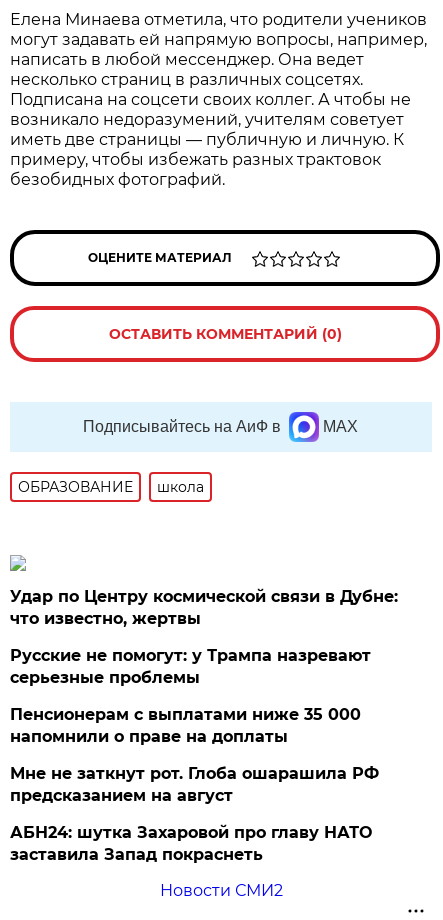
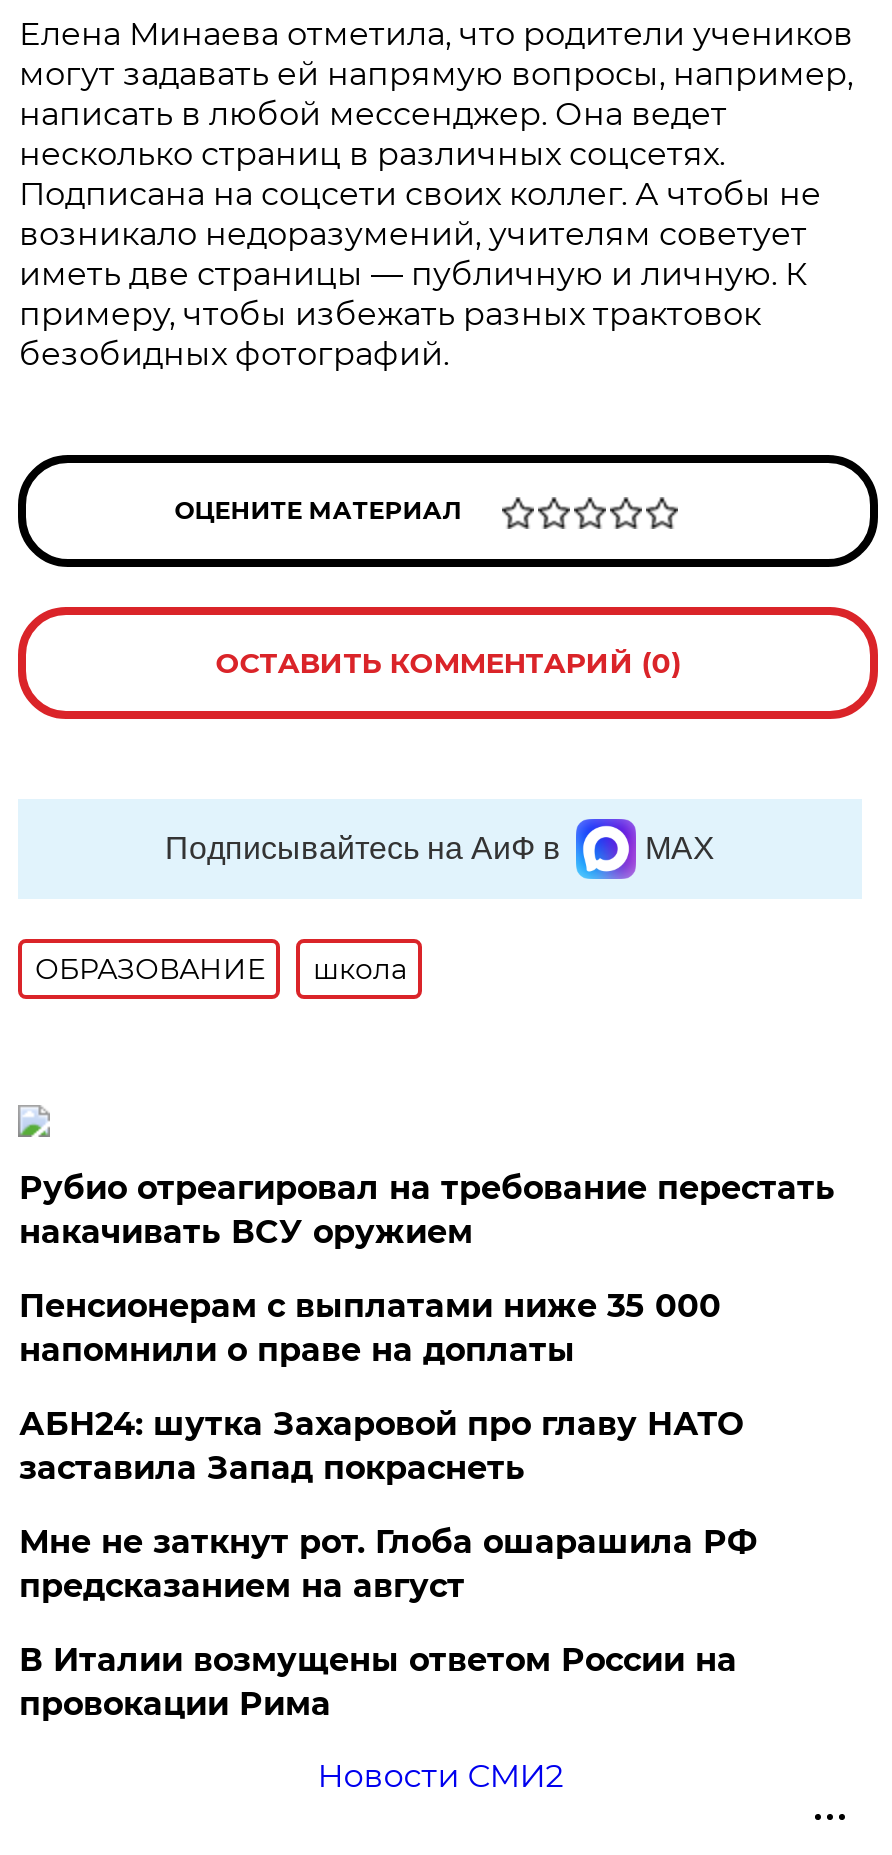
- Удар по Центру космической связи в Дубне:
- что известно, жертвы
- Русские не помогут: у Трампа назревают
- серьезные проблемы
+ Рубио отреагировал на требование перестать
+ накачивать ВСУ оружием

moved up: Пенсионерам с выплатами ниже 35 000 | напомнили о праве на доплаты

+ В Италии возмущены ответом России на
+ провокации Рима

moved up: АБН24: шутка Захаровой про главу НАТО | заставила Запад покраснеть
